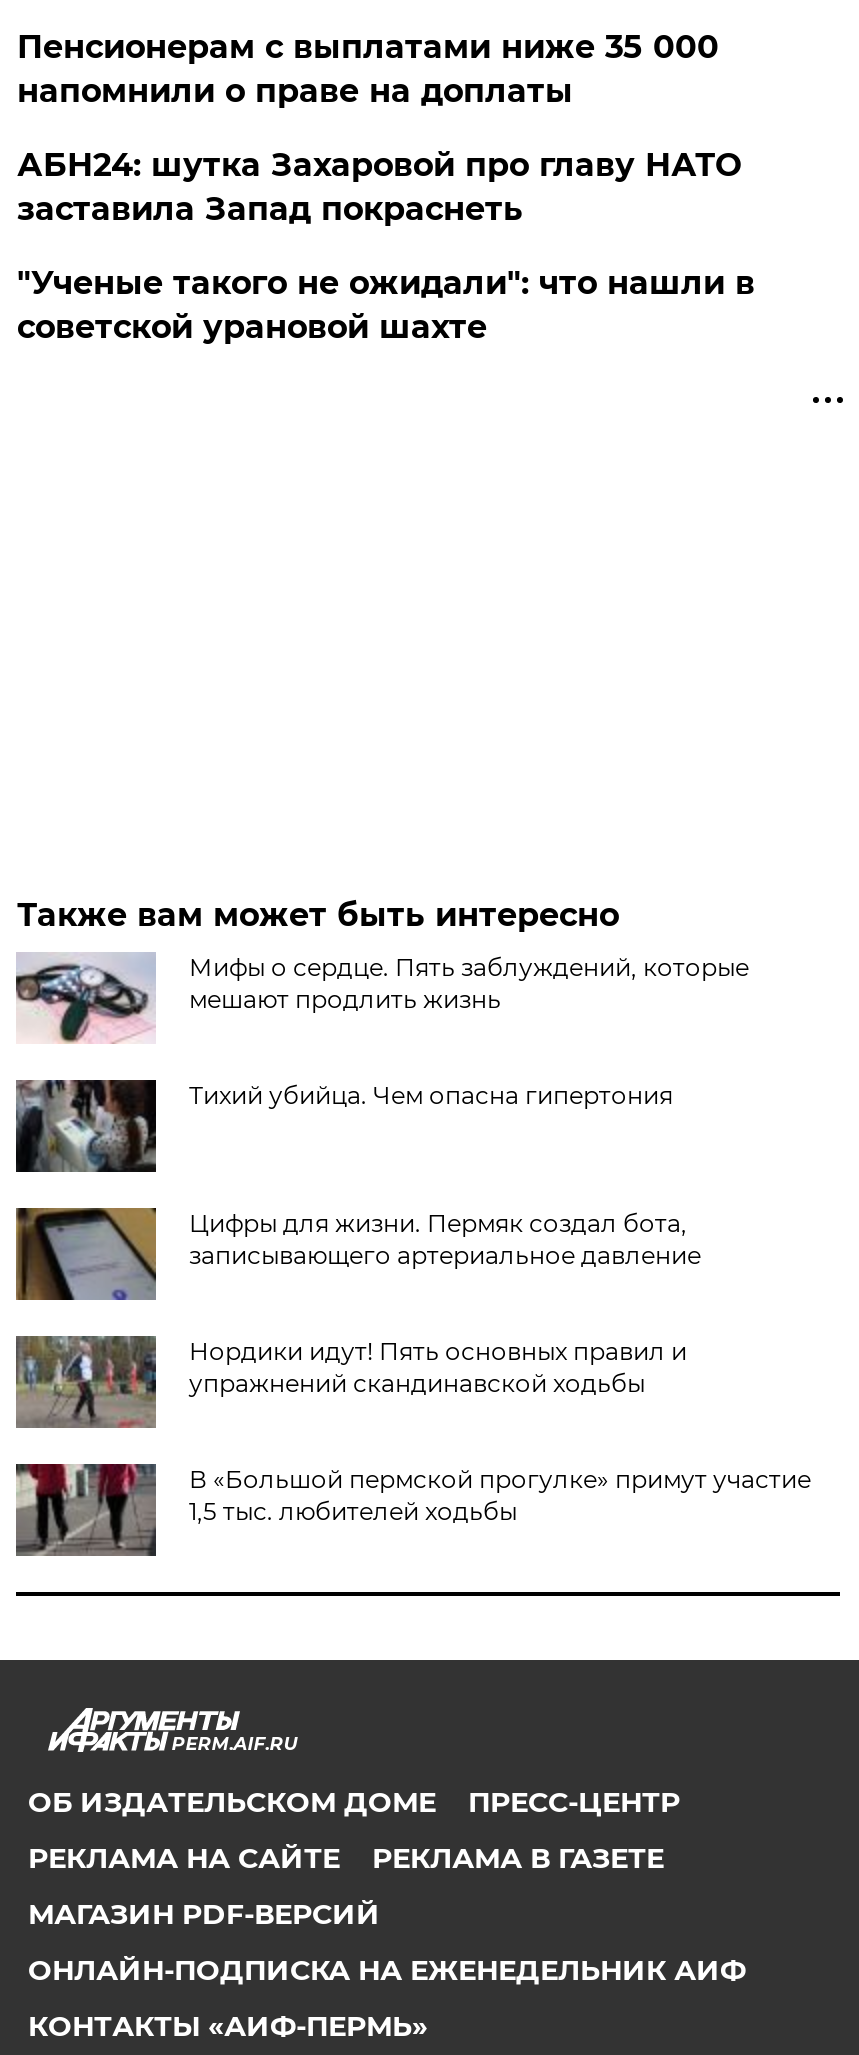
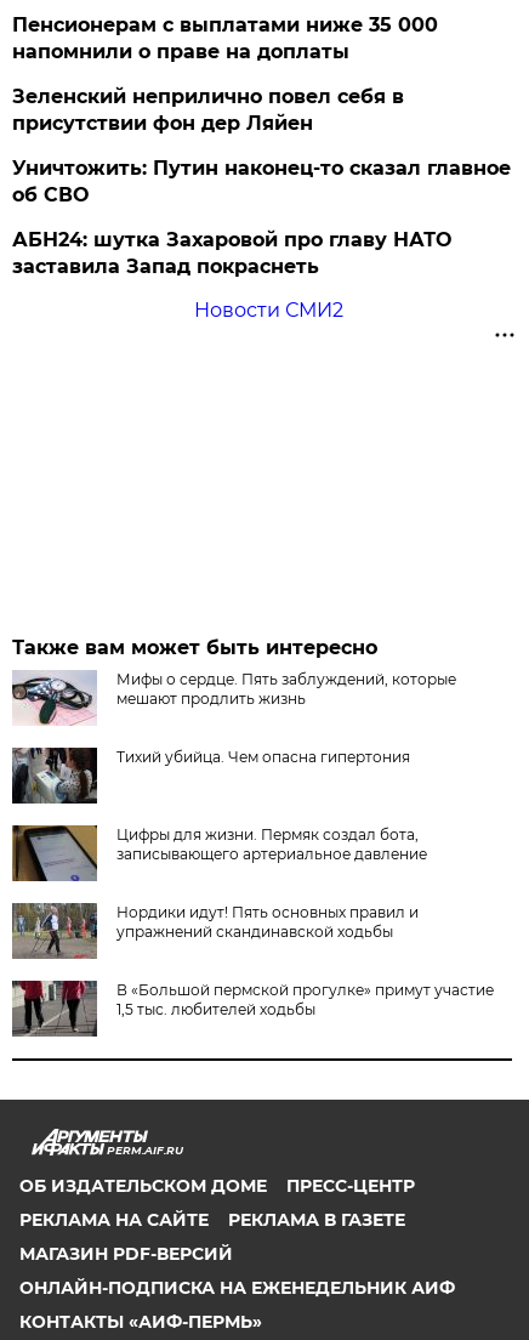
+ Зеленский неприлично повел cебя в
+ присутствии фон дер Ляйен
+ Уничтожить: Путин наконец-то сказал главное
+ об СВО

moved down: АБН24: шутка Захаровой про главу НАТО | заставила Запад покраснеть

- "Ученые такого не ожидали": что нашли в
- советской урановой шахте
+ Новости СМИ2
